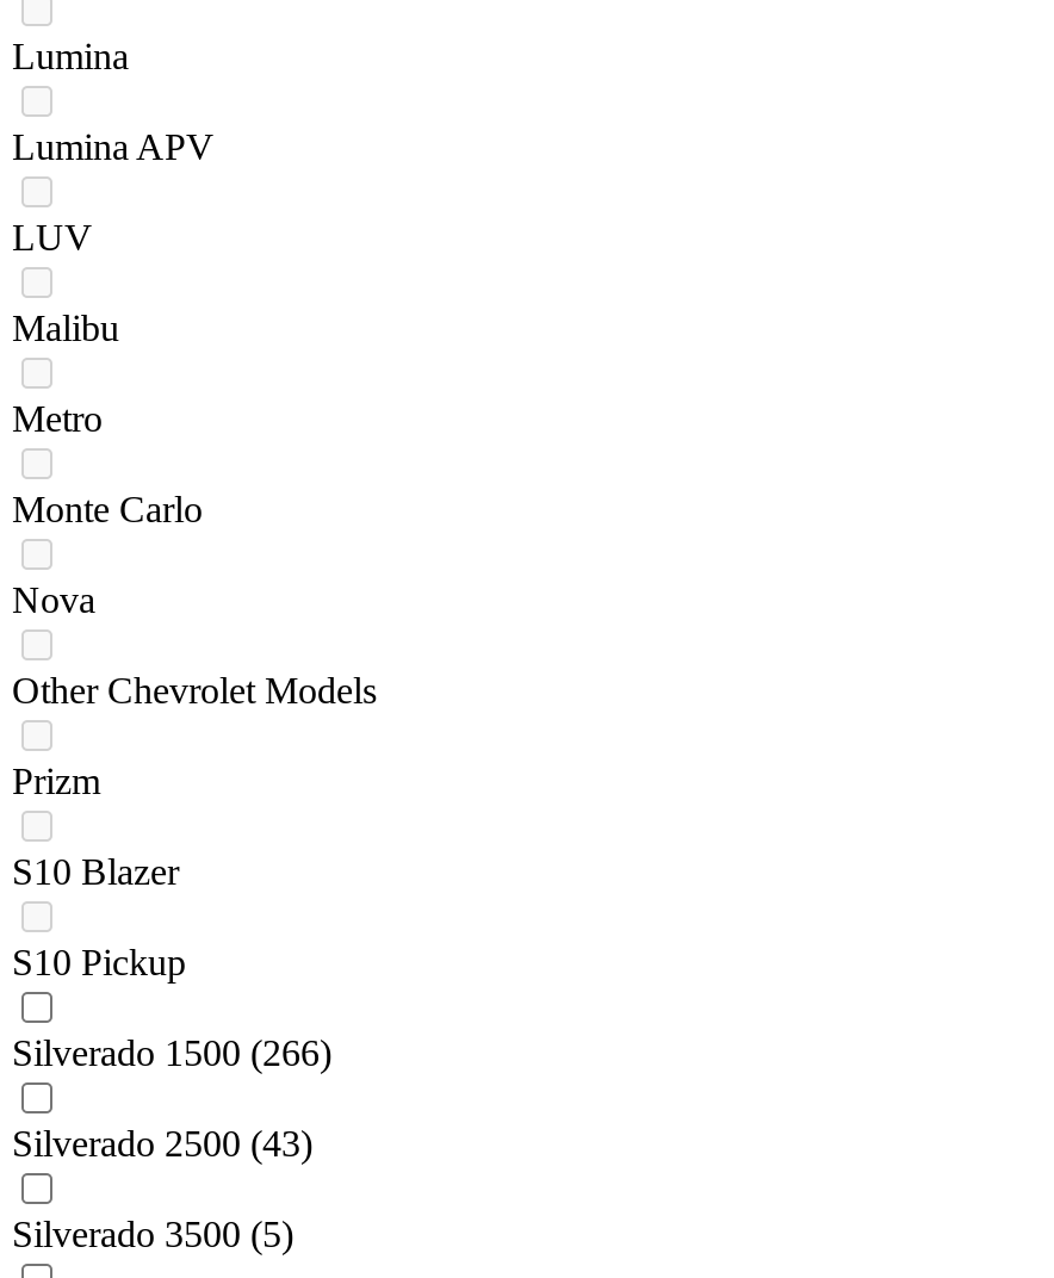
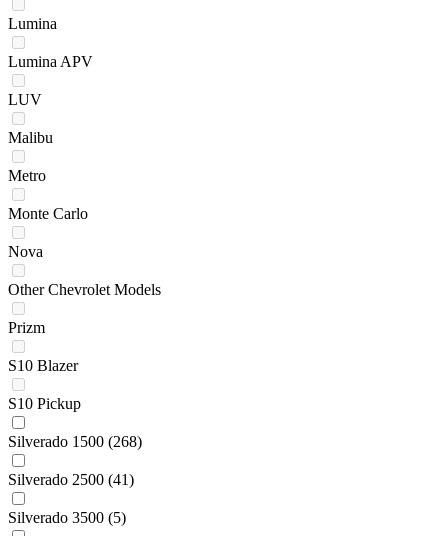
- Silverado 1500 (266)
+ Silverado 1500 (268)

- Silverado 2500 (43)
+ Silverado 2500 (41)
